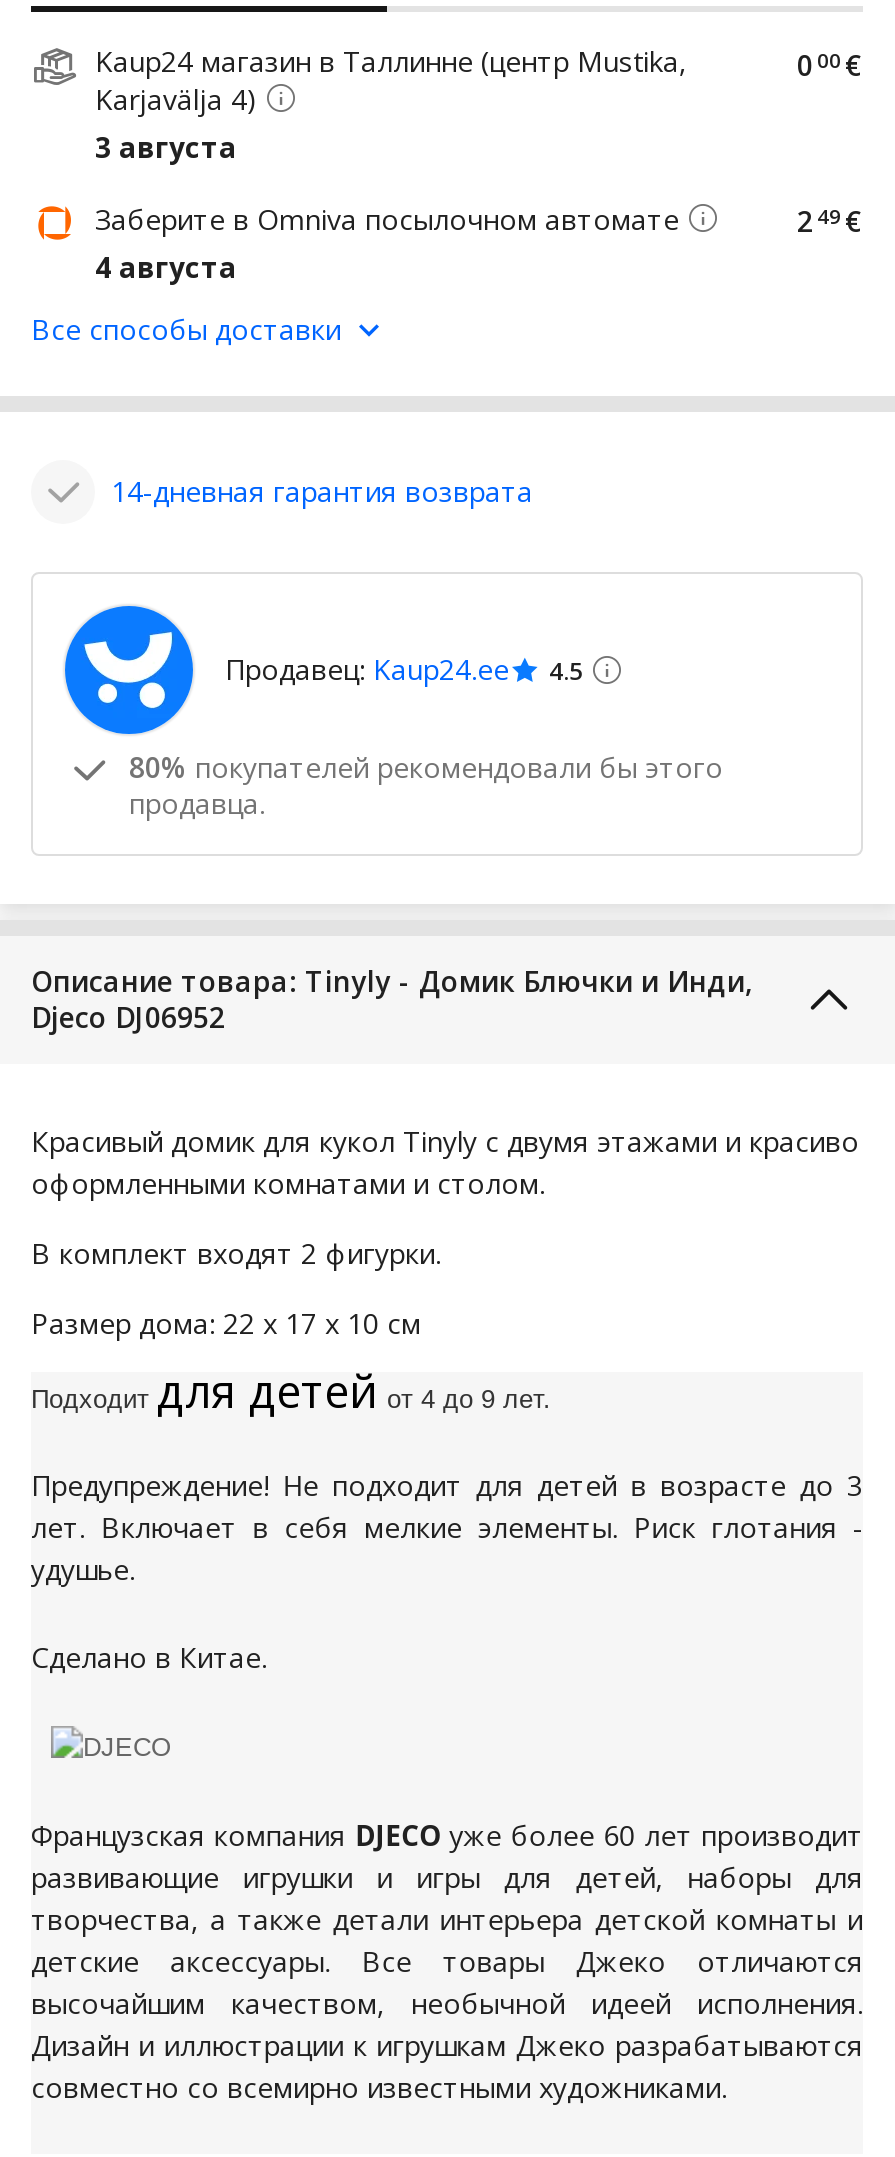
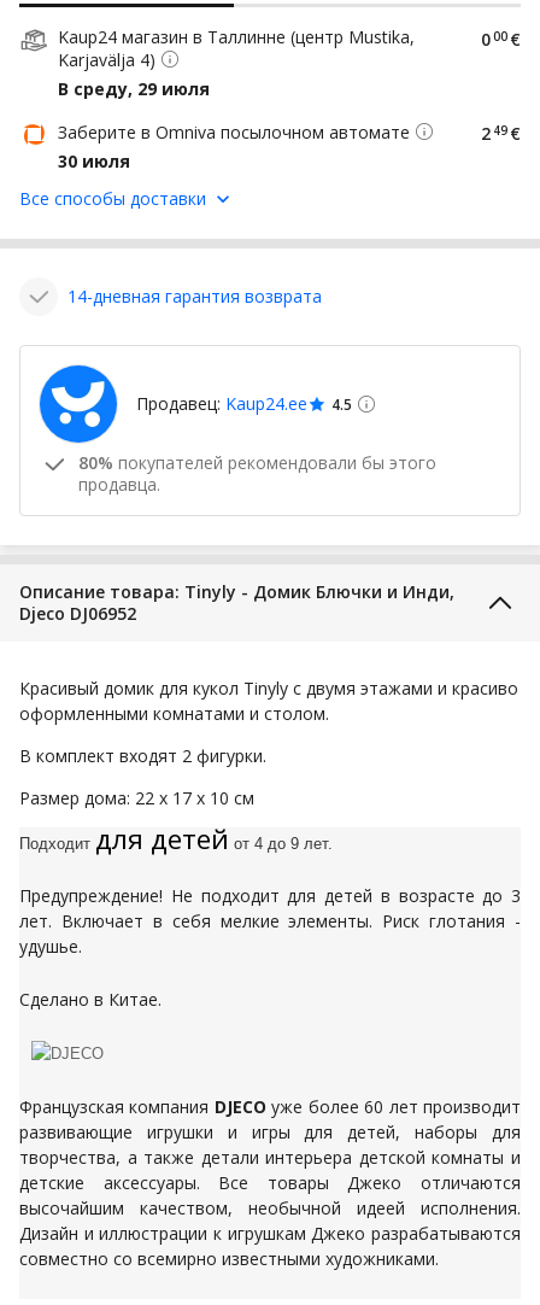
- 3 августа
+ В среду, 29 июля

- 4 августа
+ 30 июля
